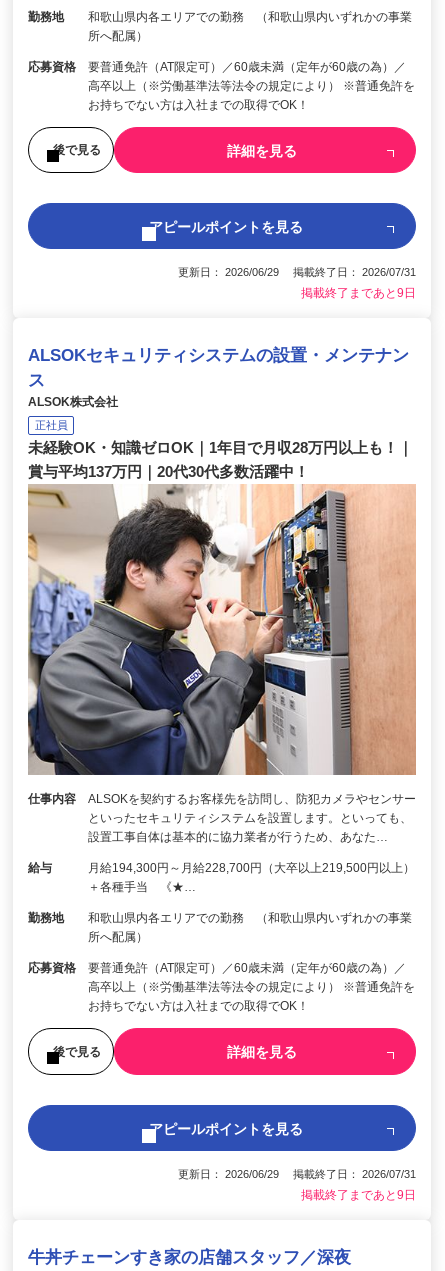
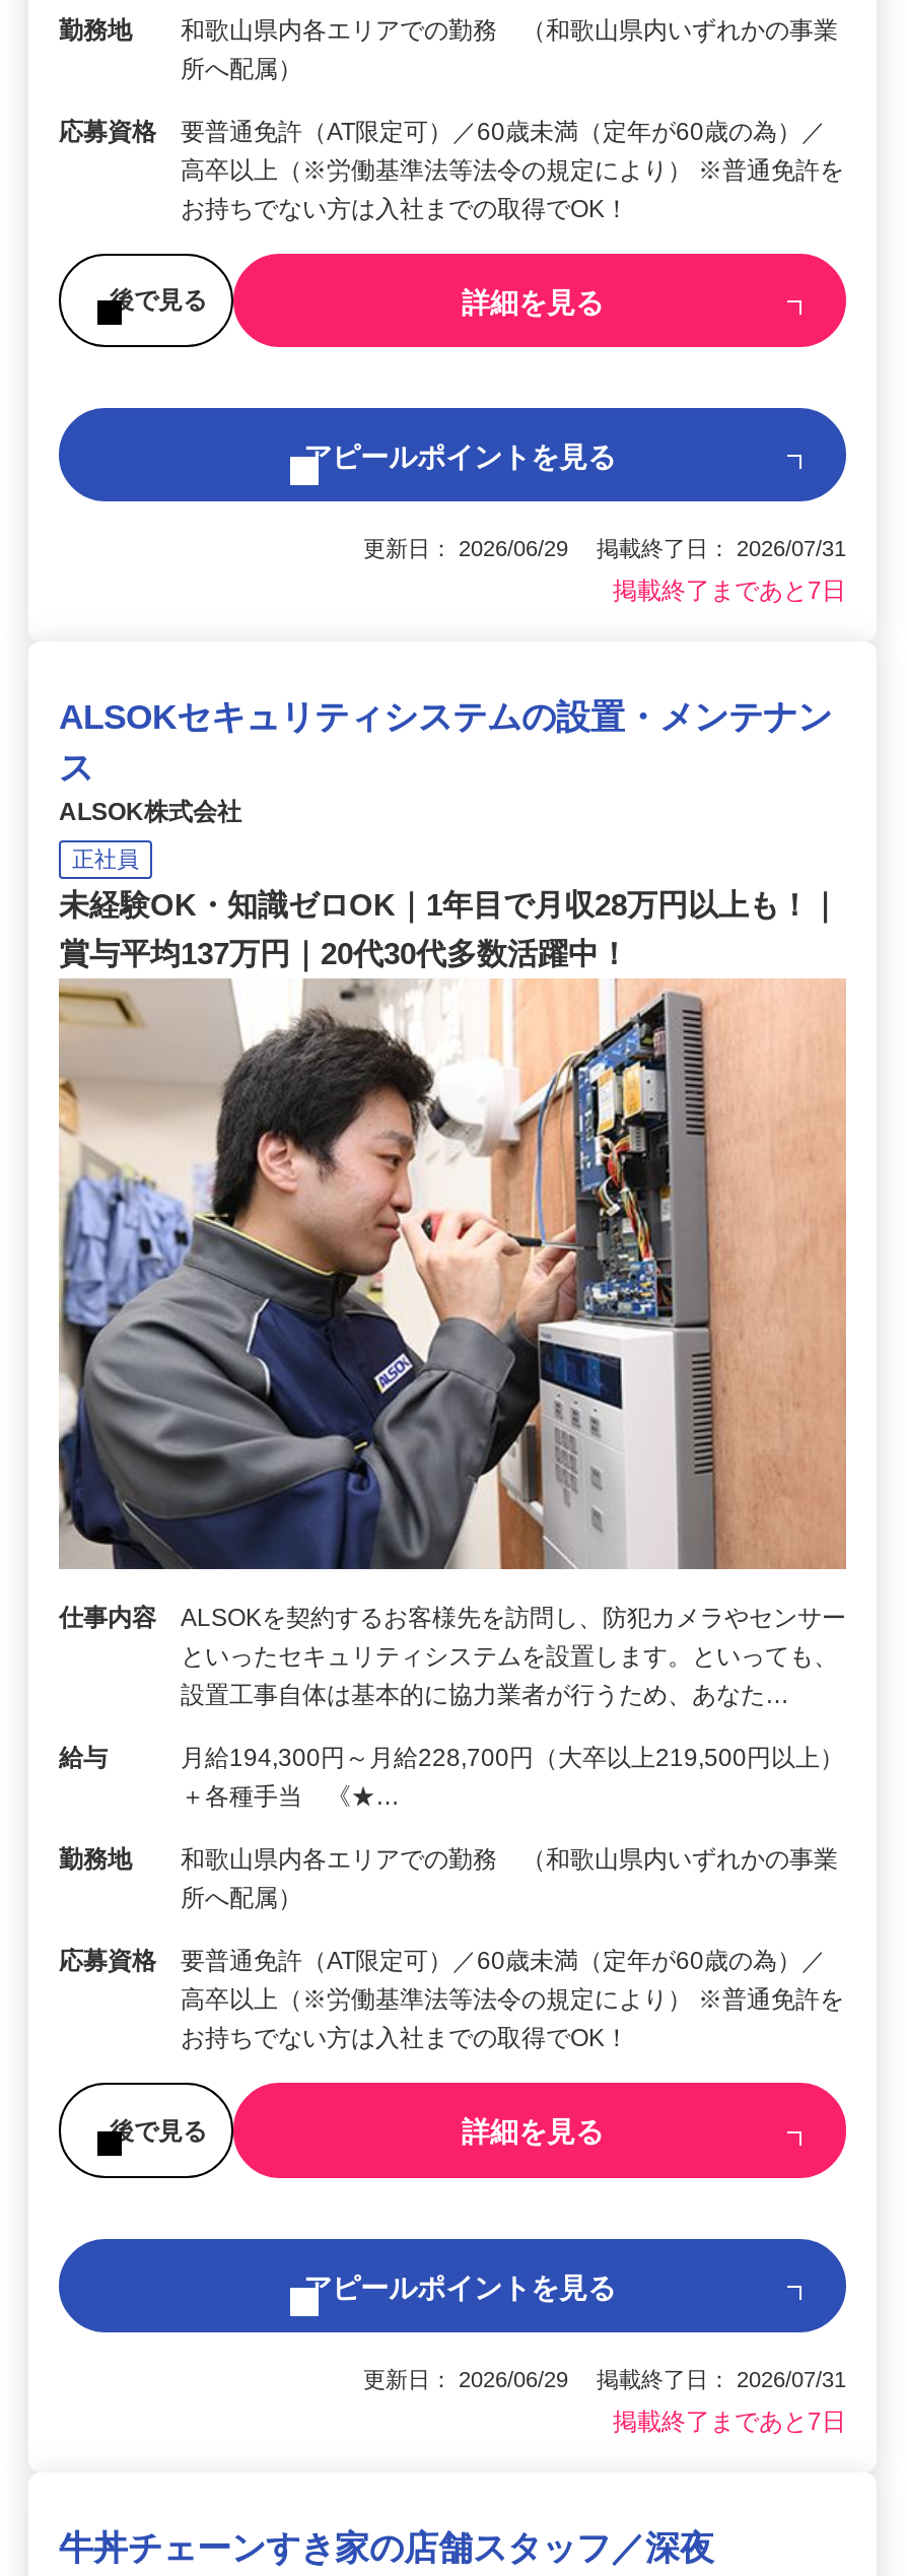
- 掲載終了まであと9日
+ 掲載終了まであと7日

- 掲載終了まであと9日
+ 掲載終了まであと7日
